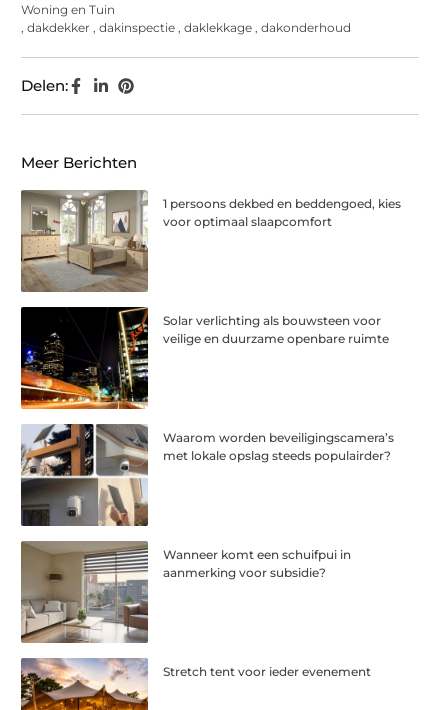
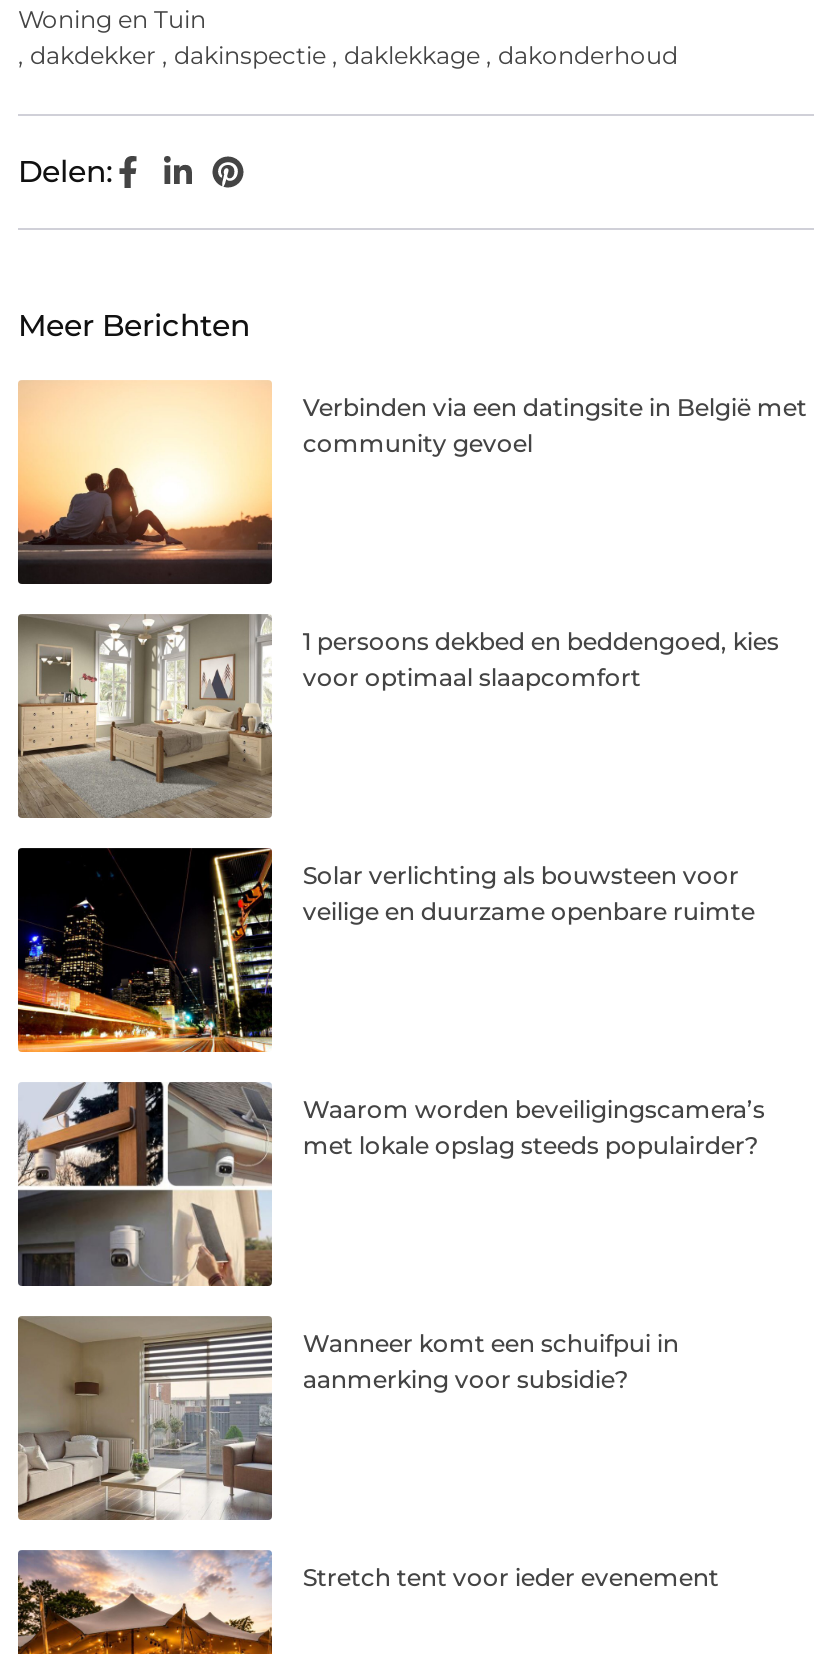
+ [image]
+ Verbinden via een datingsite in België met
+ community gevoel
